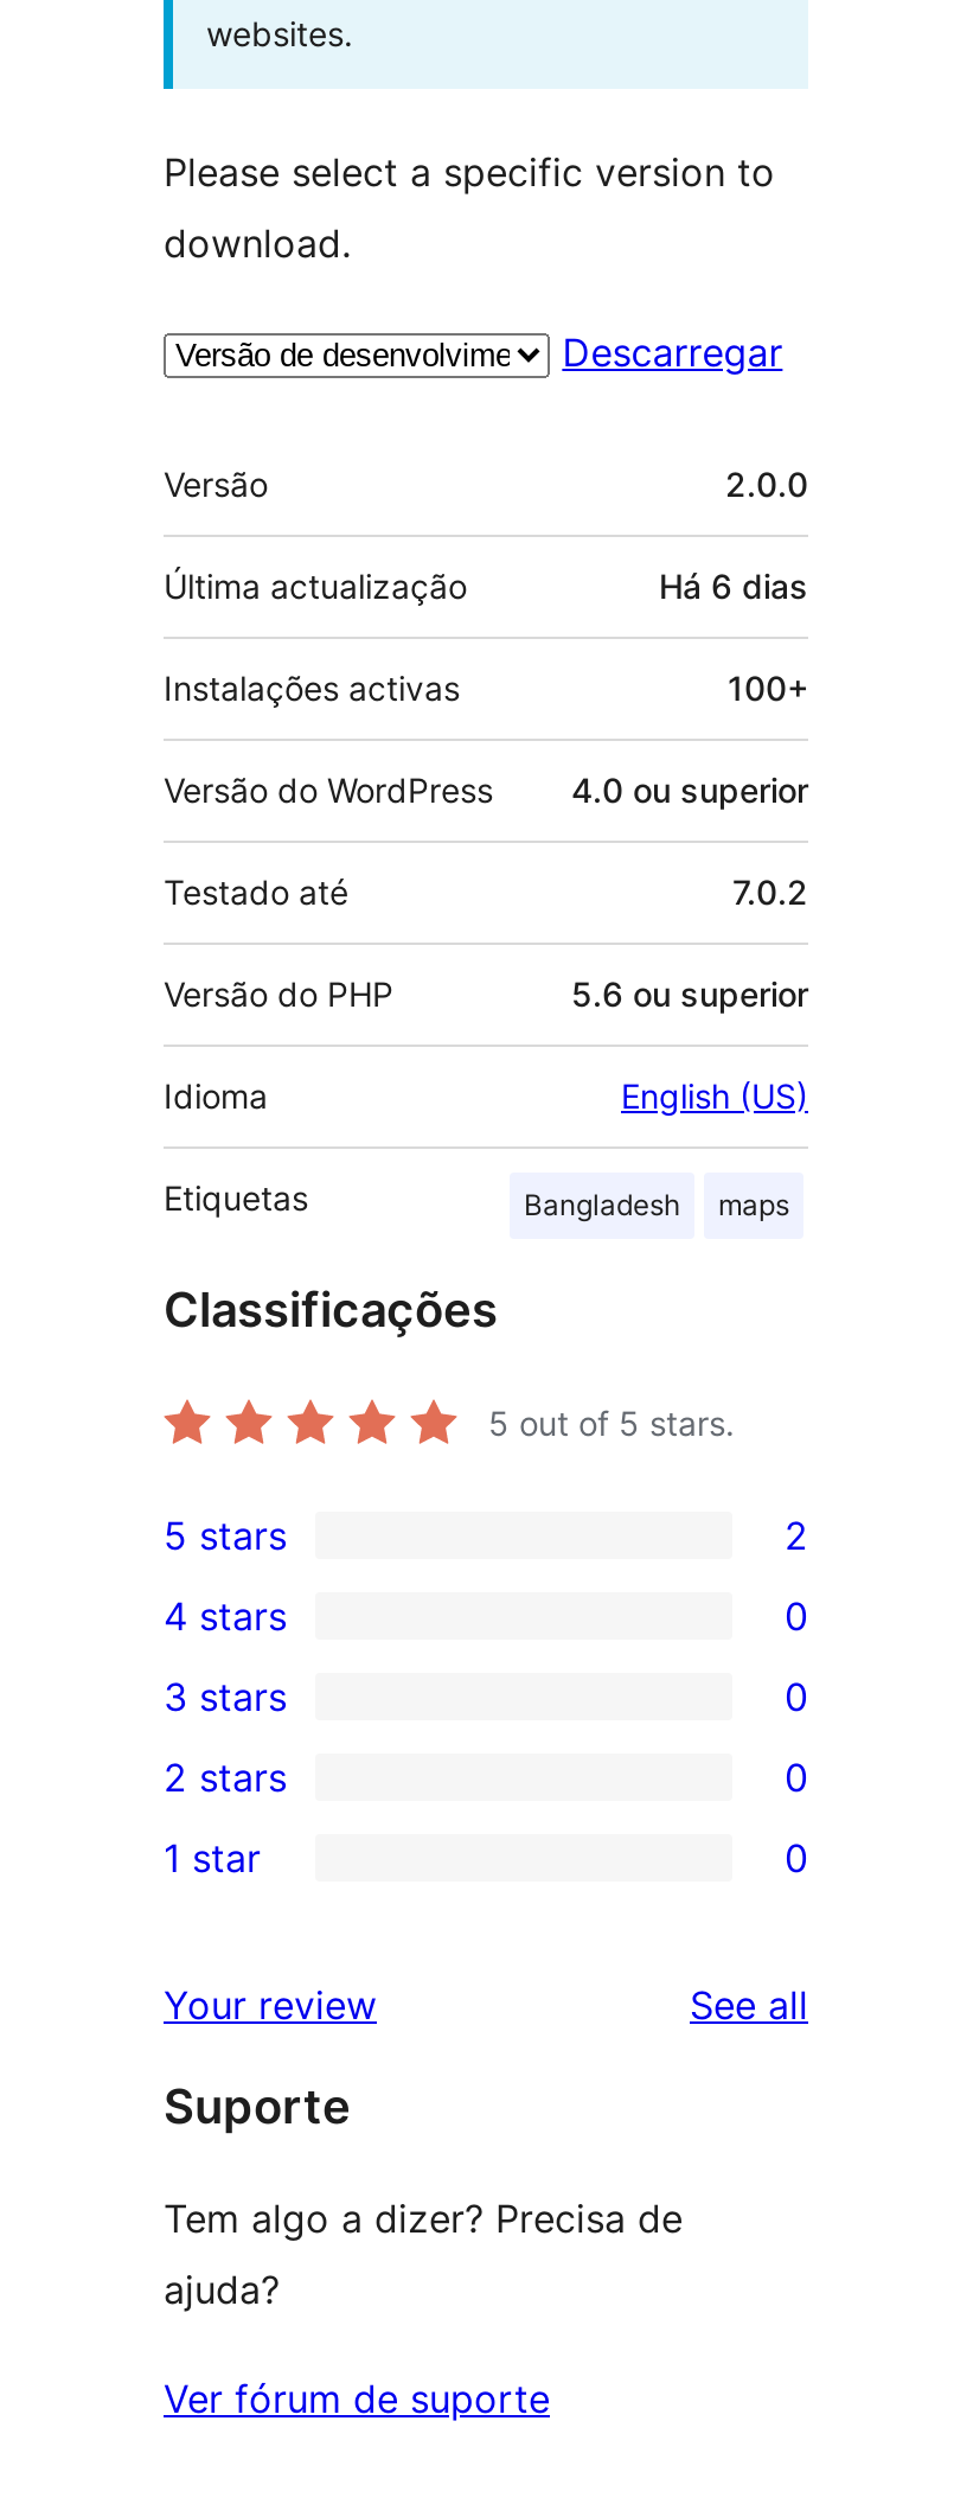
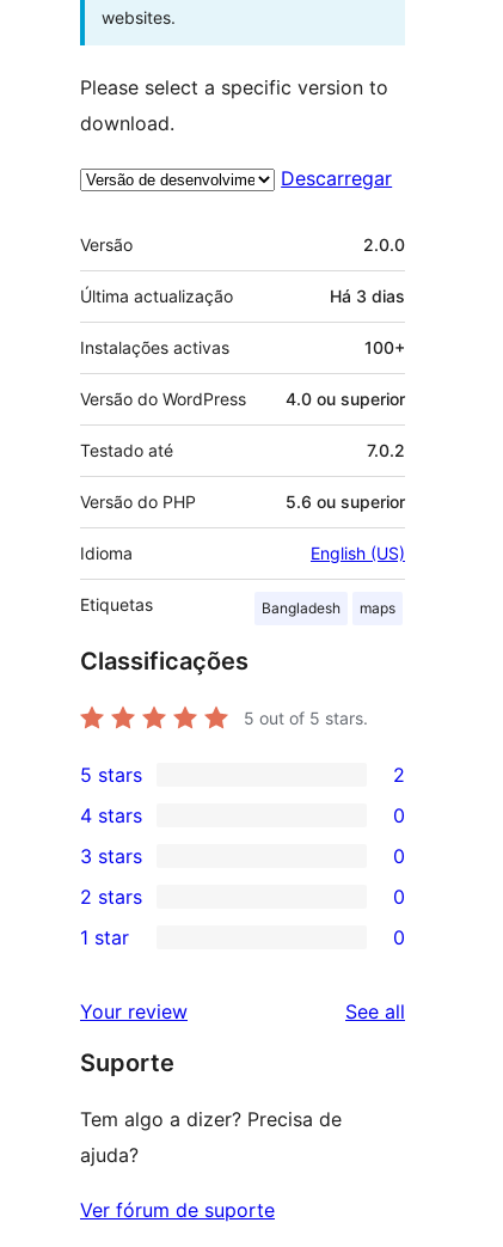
- Há 6 dias
+ Há 3 dias
